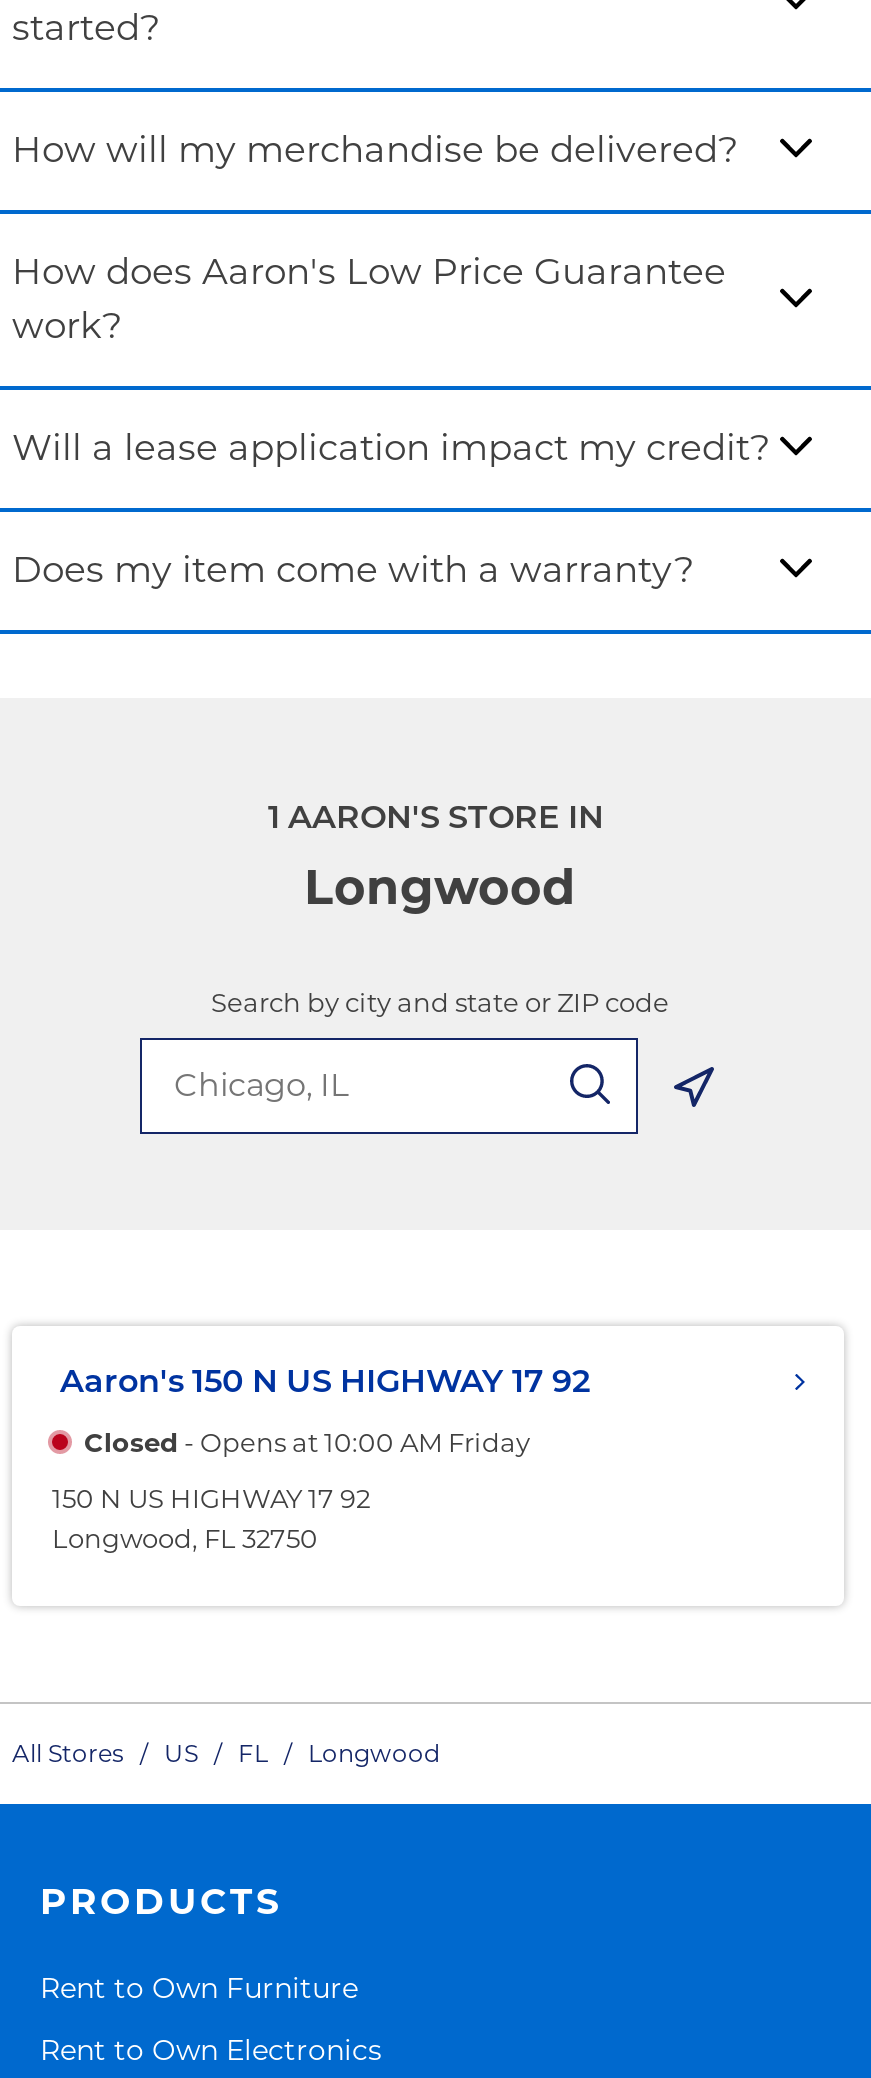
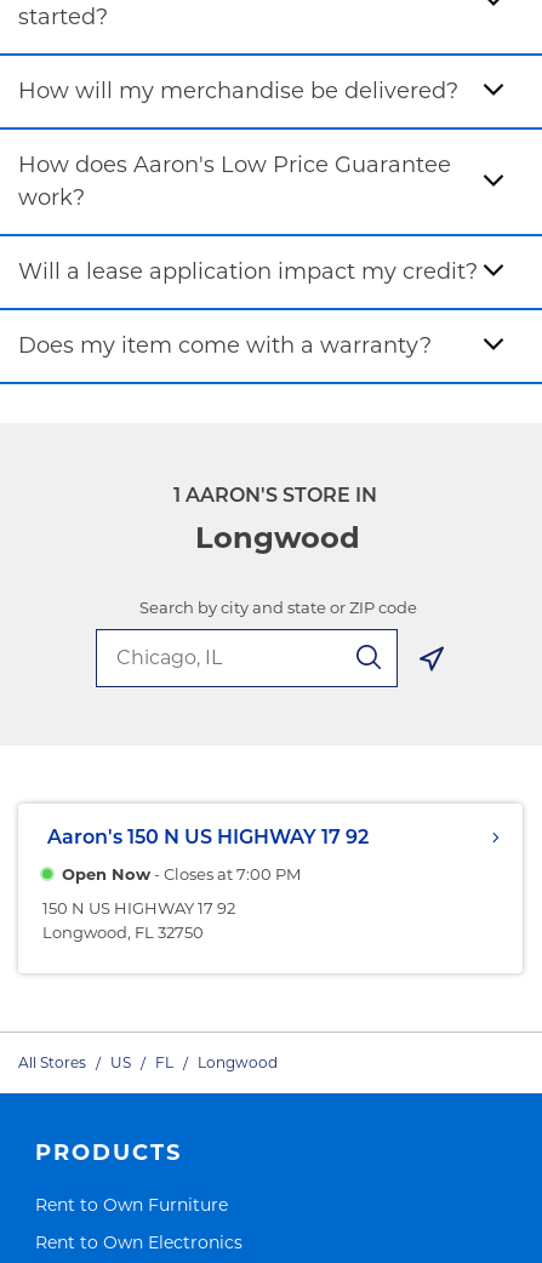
- Closed - Opens at 10:00 AM Friday
+ Open Now - Closes at 7:00 PM
